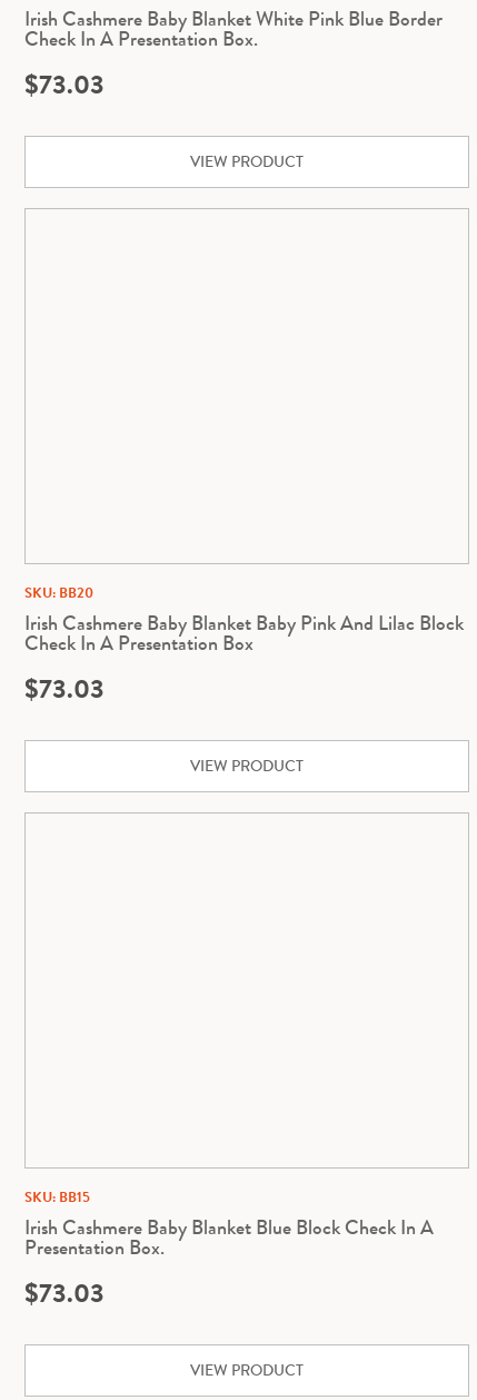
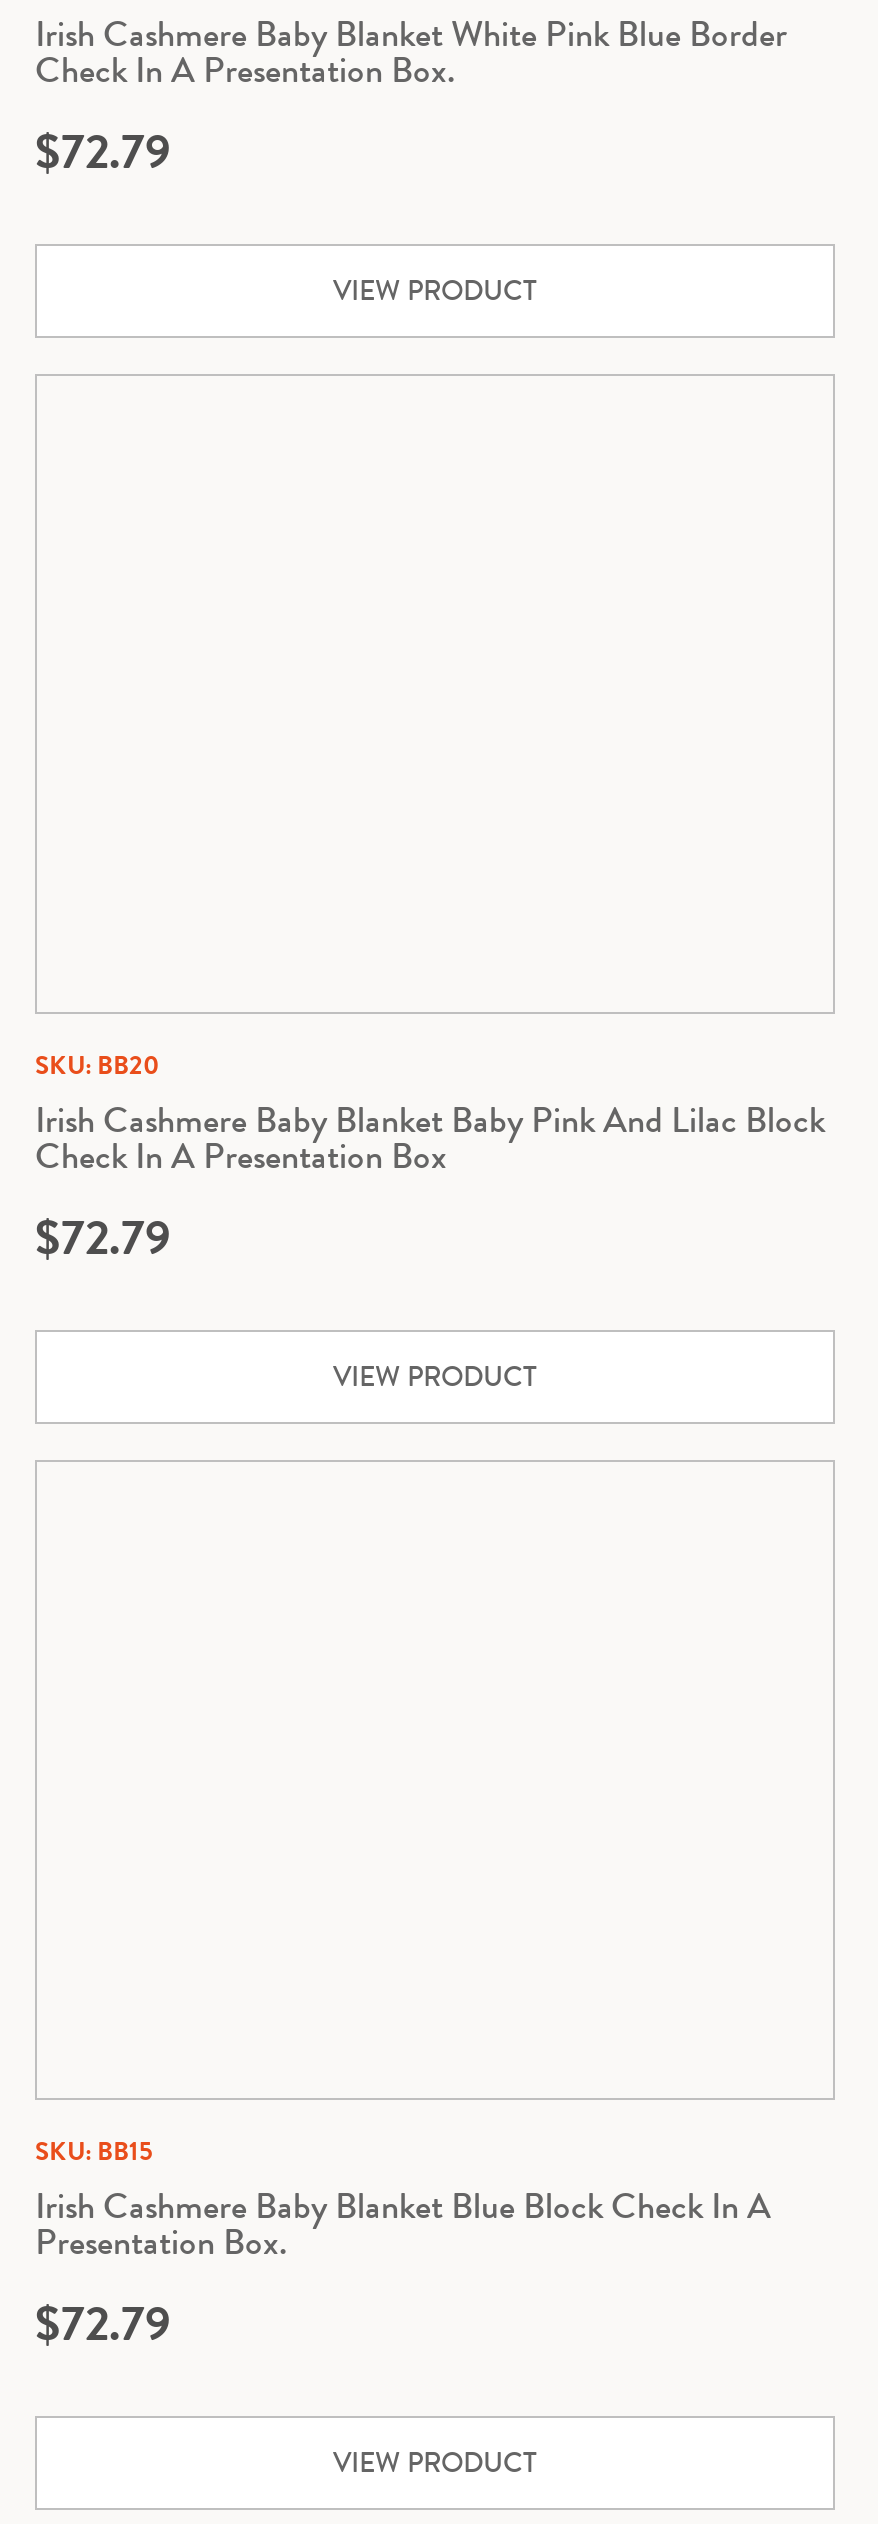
- $73.03
+ $72.79

- $73.03
+ $72.79

- $73.03
+ $72.79
